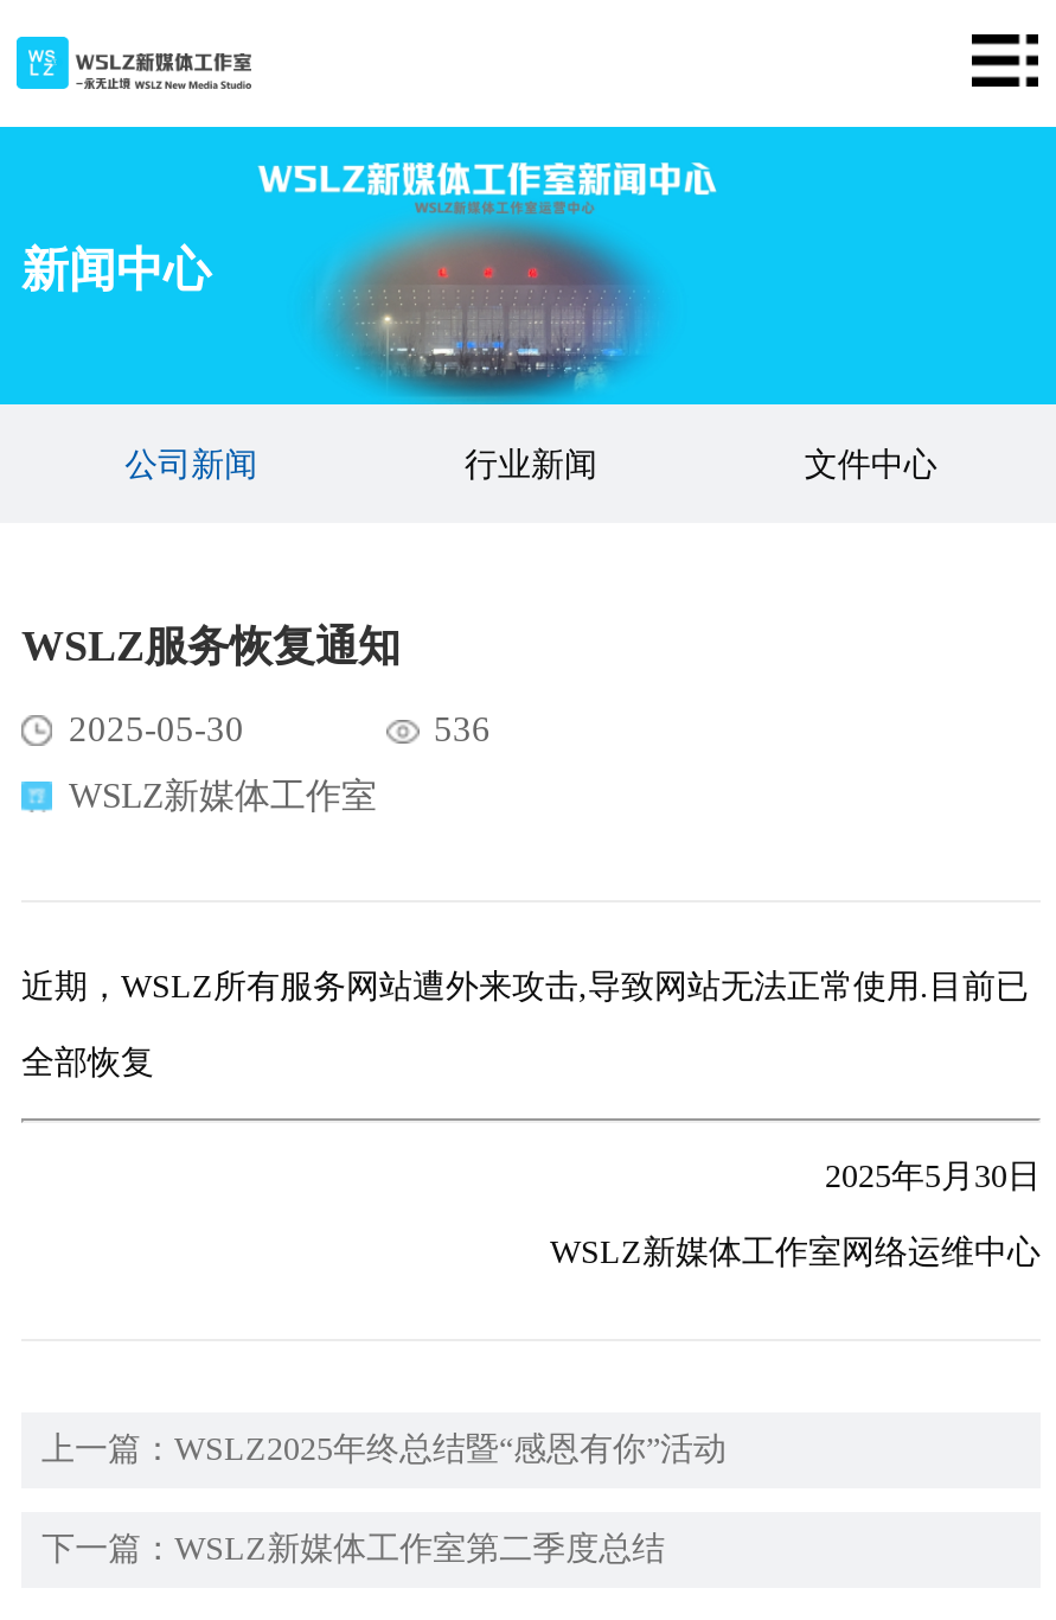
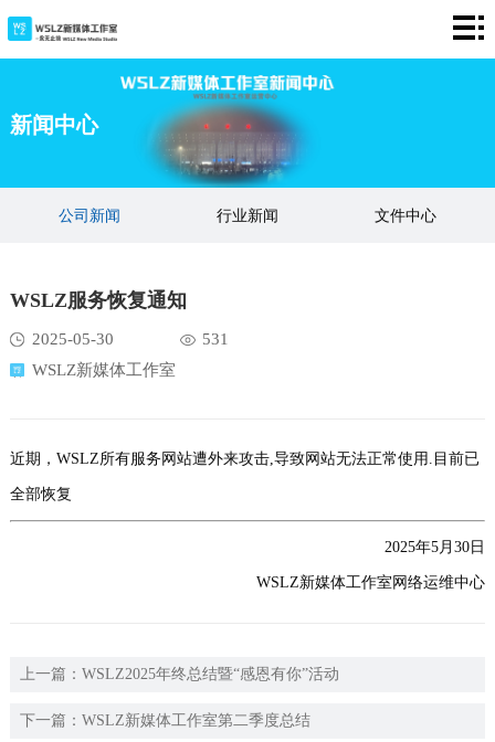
- 536
+ 531
